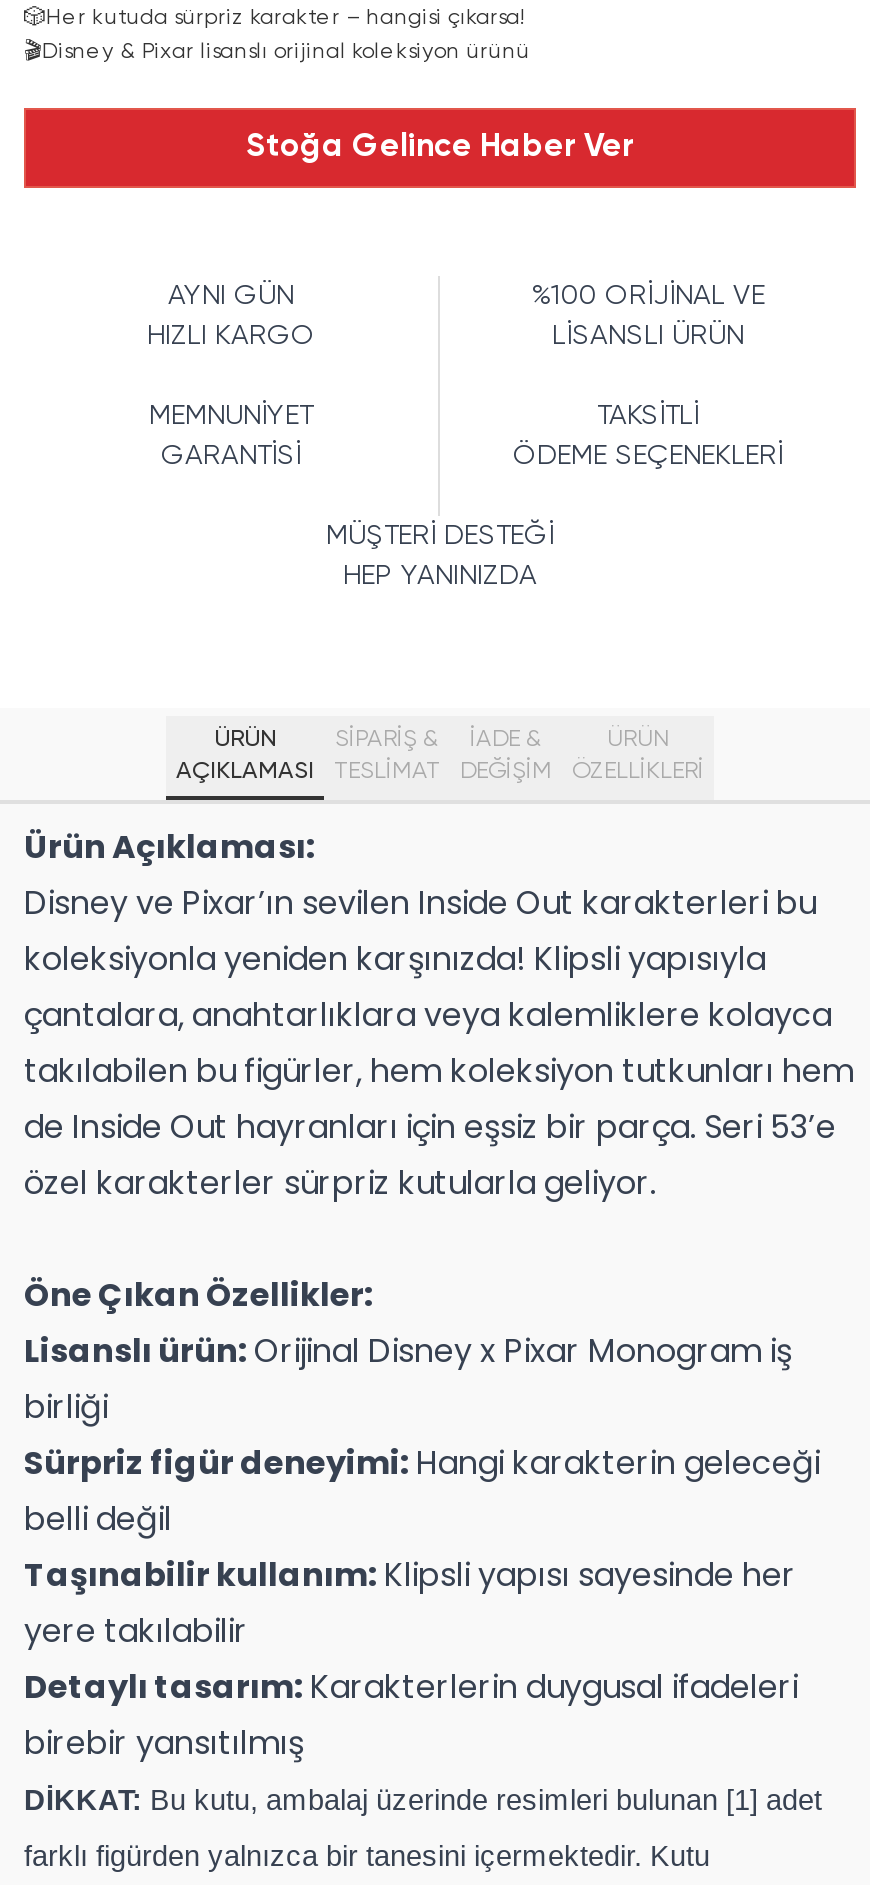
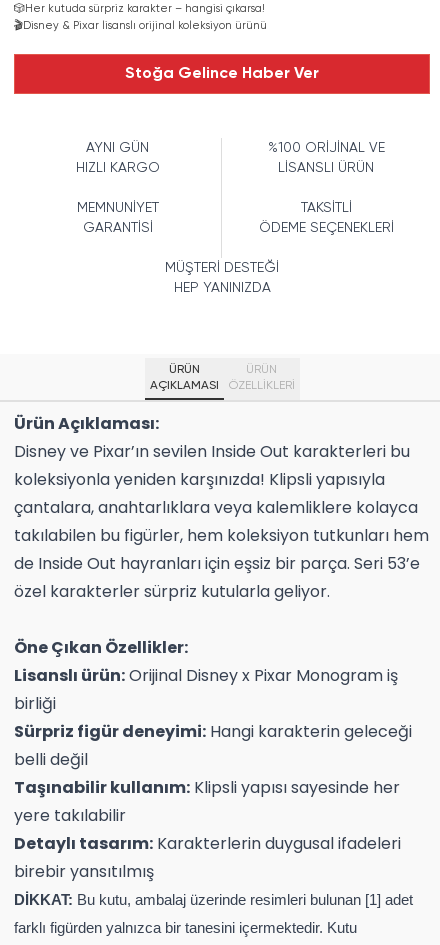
- SİPARİŞ &
- TESLİMAT

- İADE &
- DEĞİŞİM
